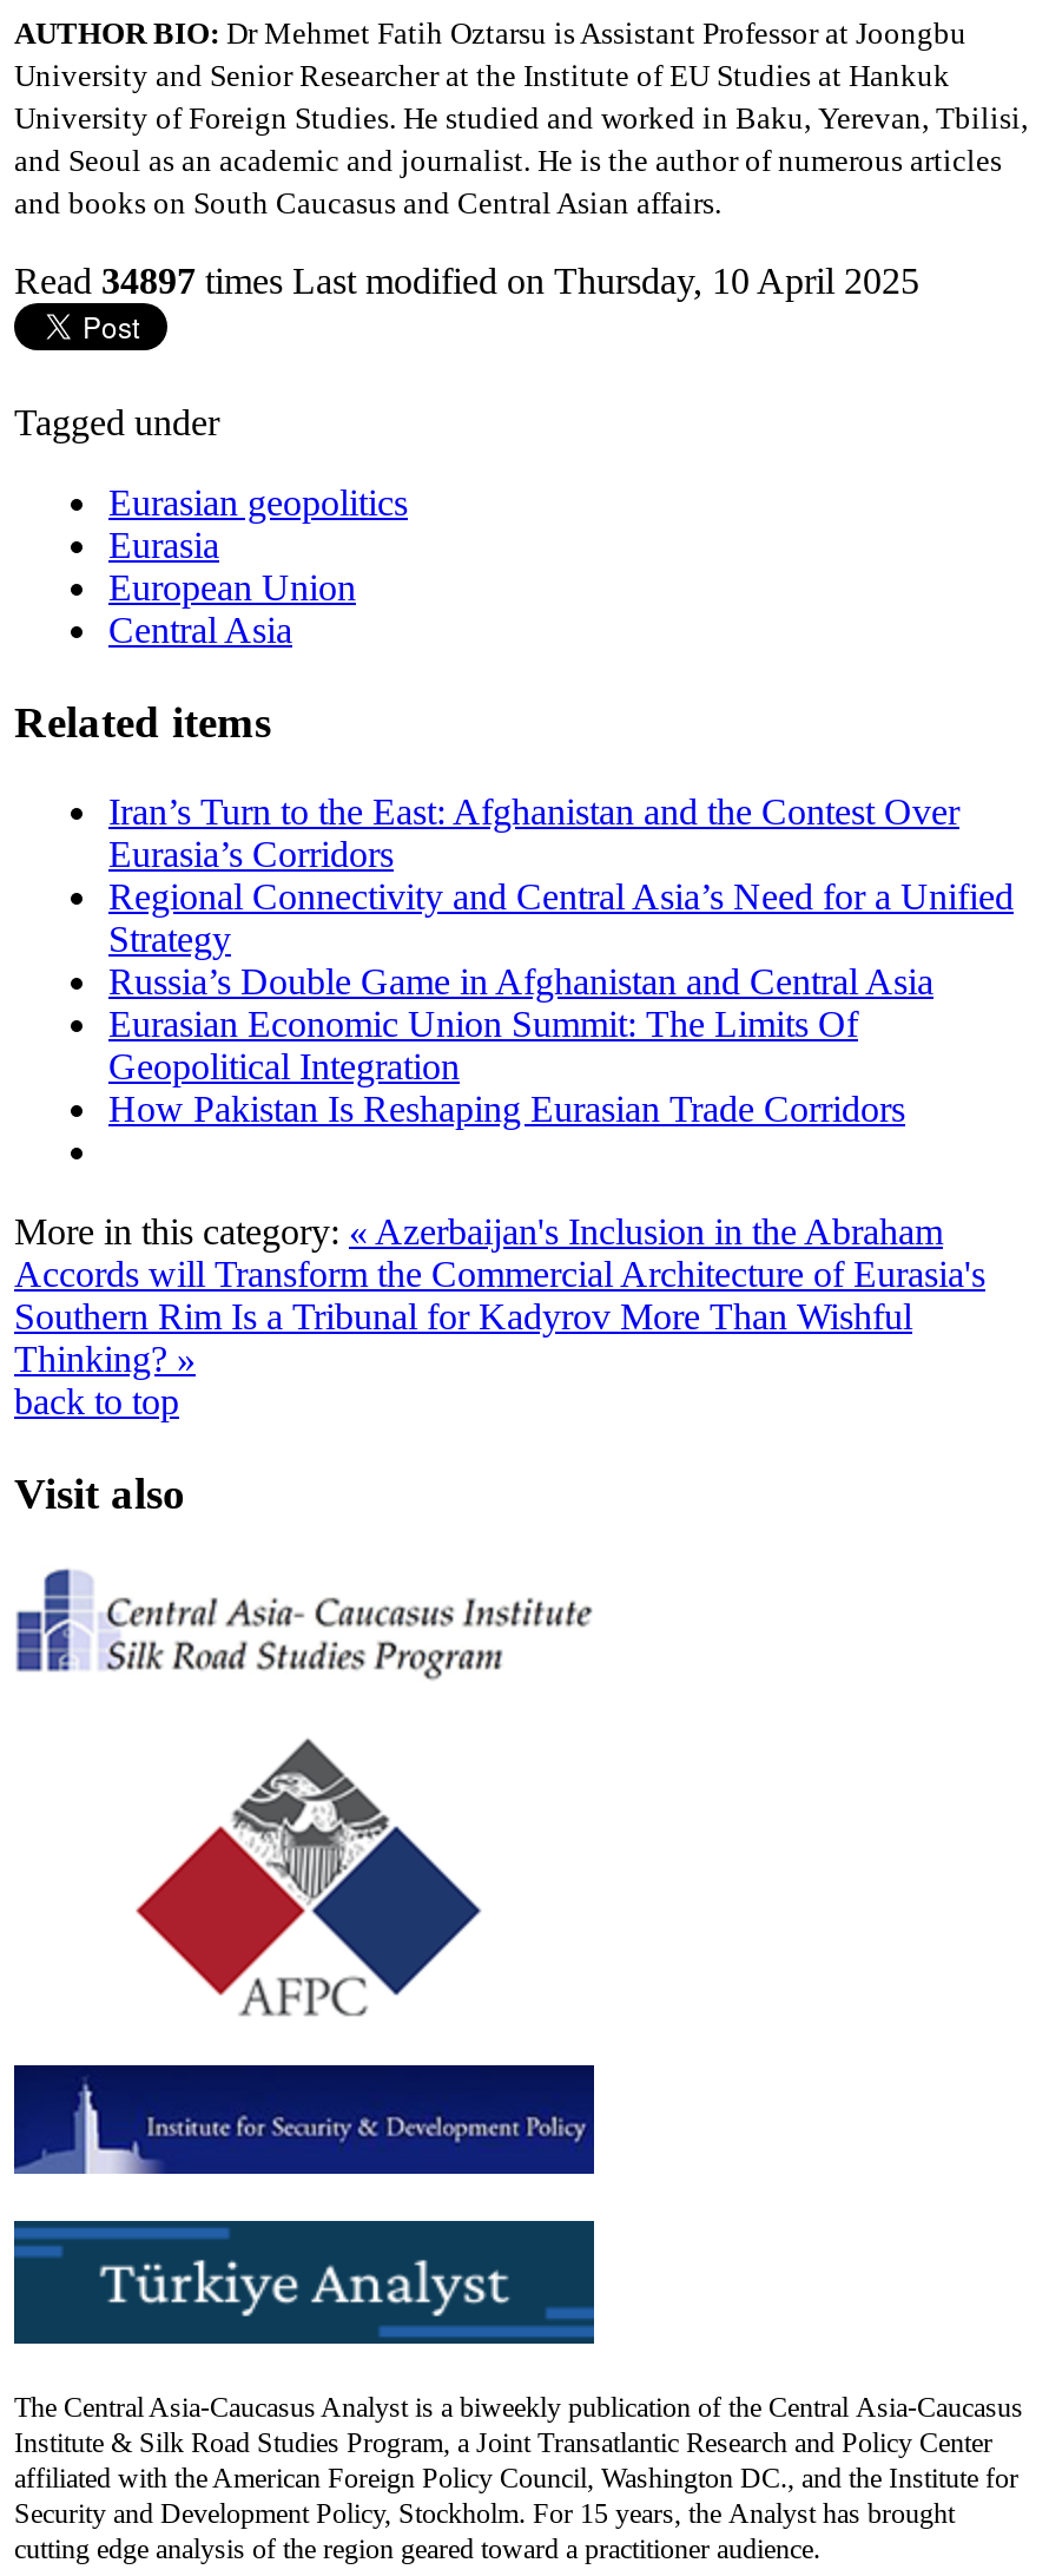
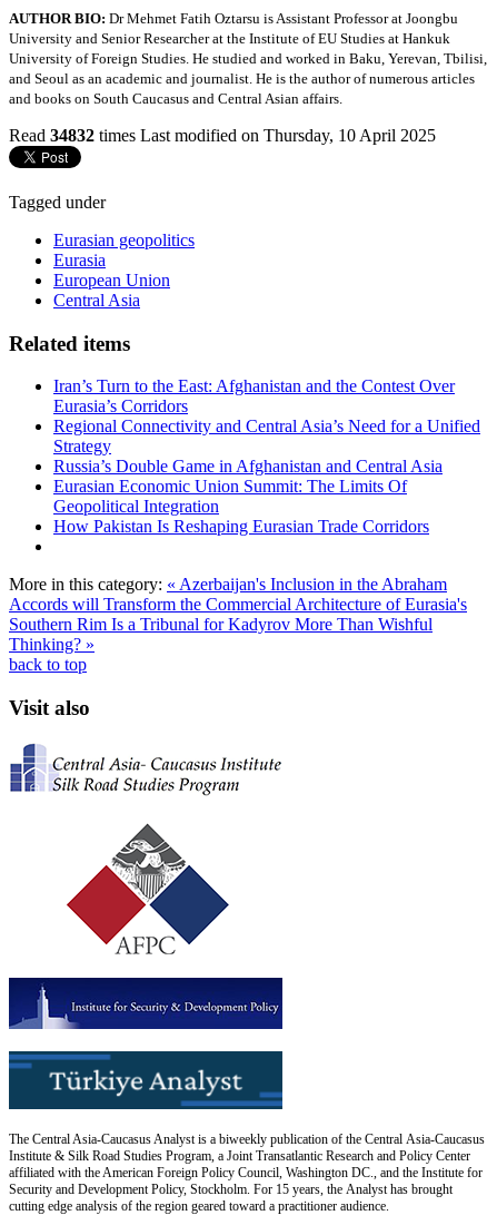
- Read 34897 times Last modified on Thursday, 10 April 2025
+ Read 34832 times Last modified on Thursday, 10 April 2025
